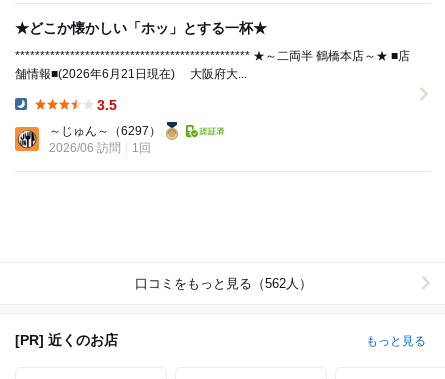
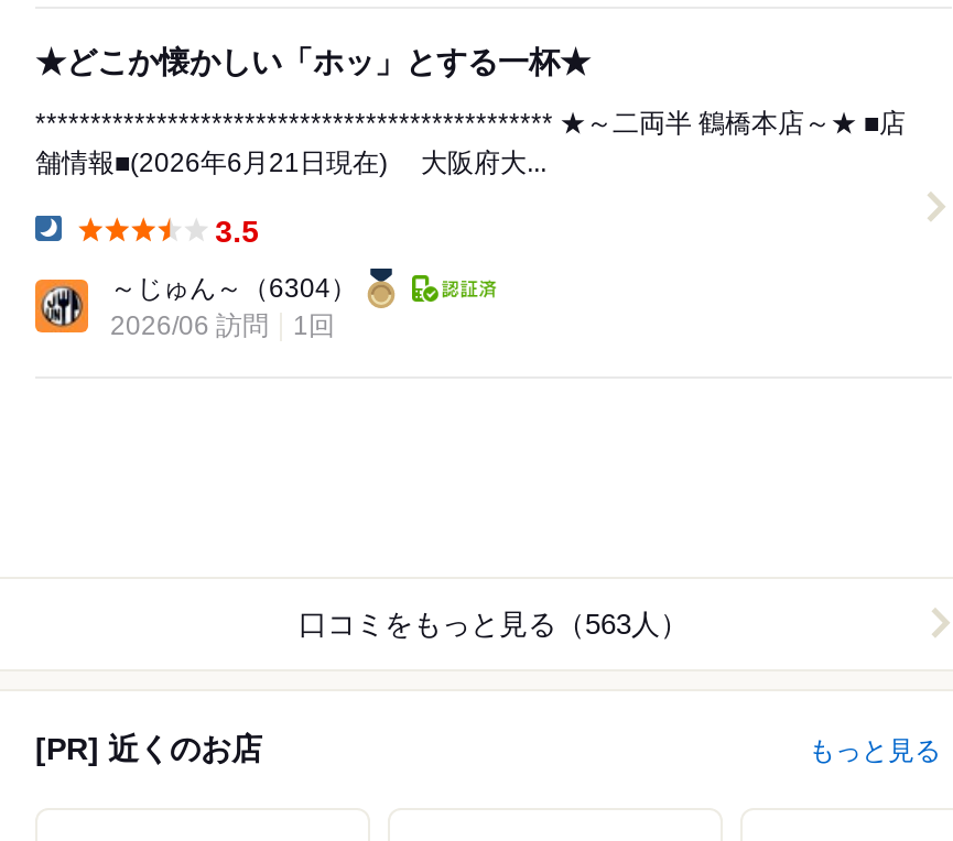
- ～じゅん～（6297）
+ ～じゅん～（6304）

- 口コミをもっと見る（562人）
+ 口コミをもっと見る（563人）
